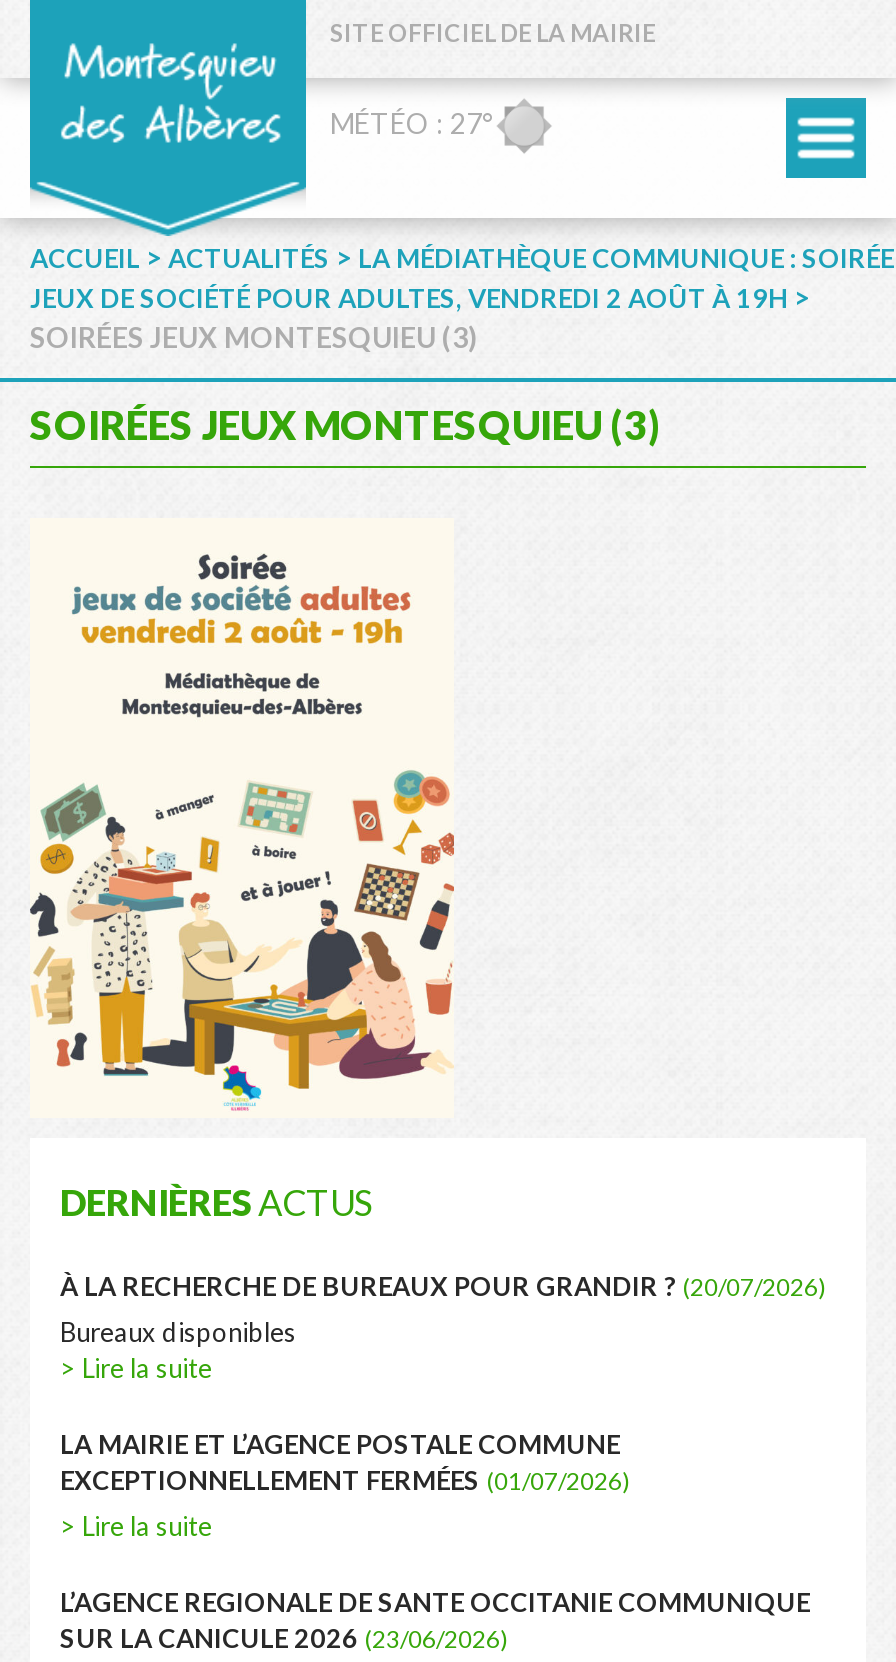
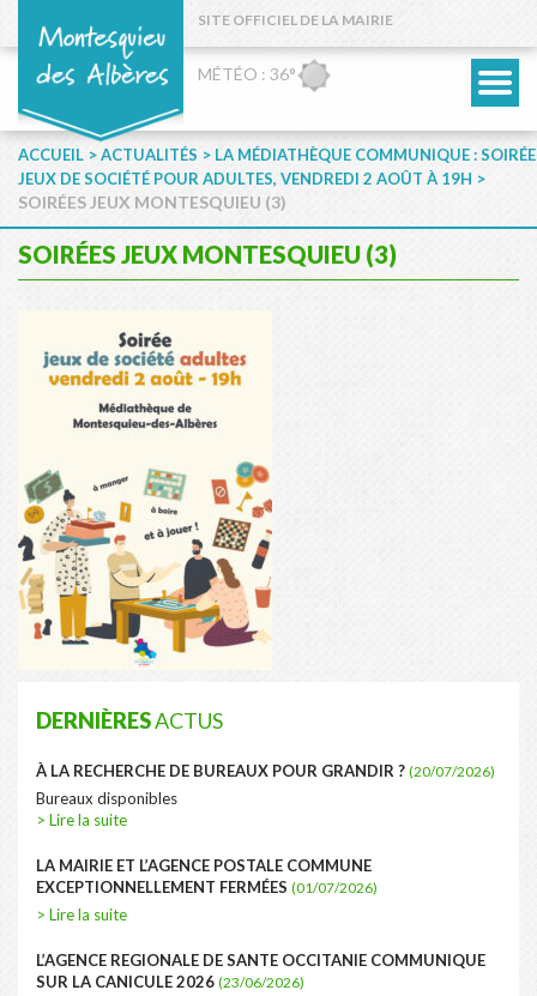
- MÉTÉO : 27°
+ MÉTÉO : 36°
